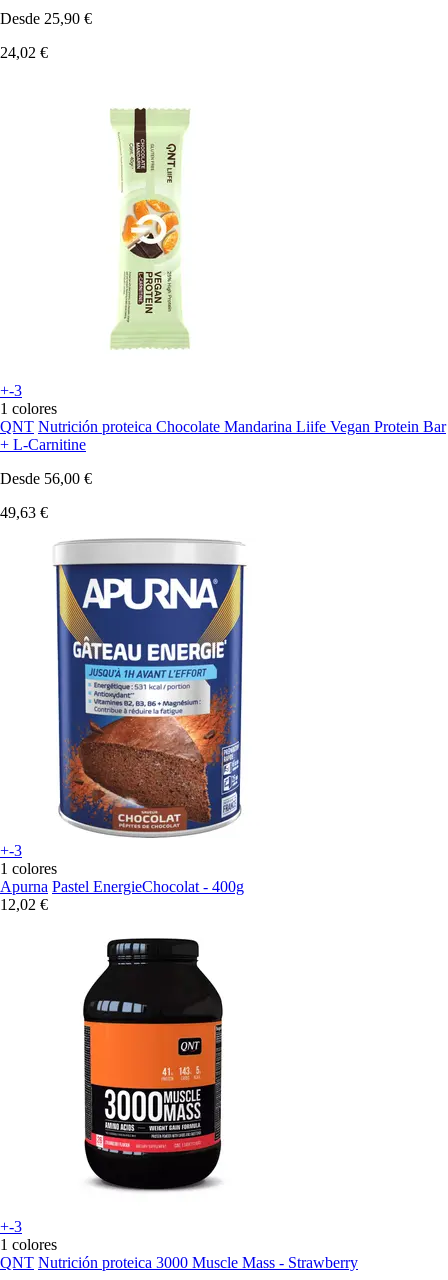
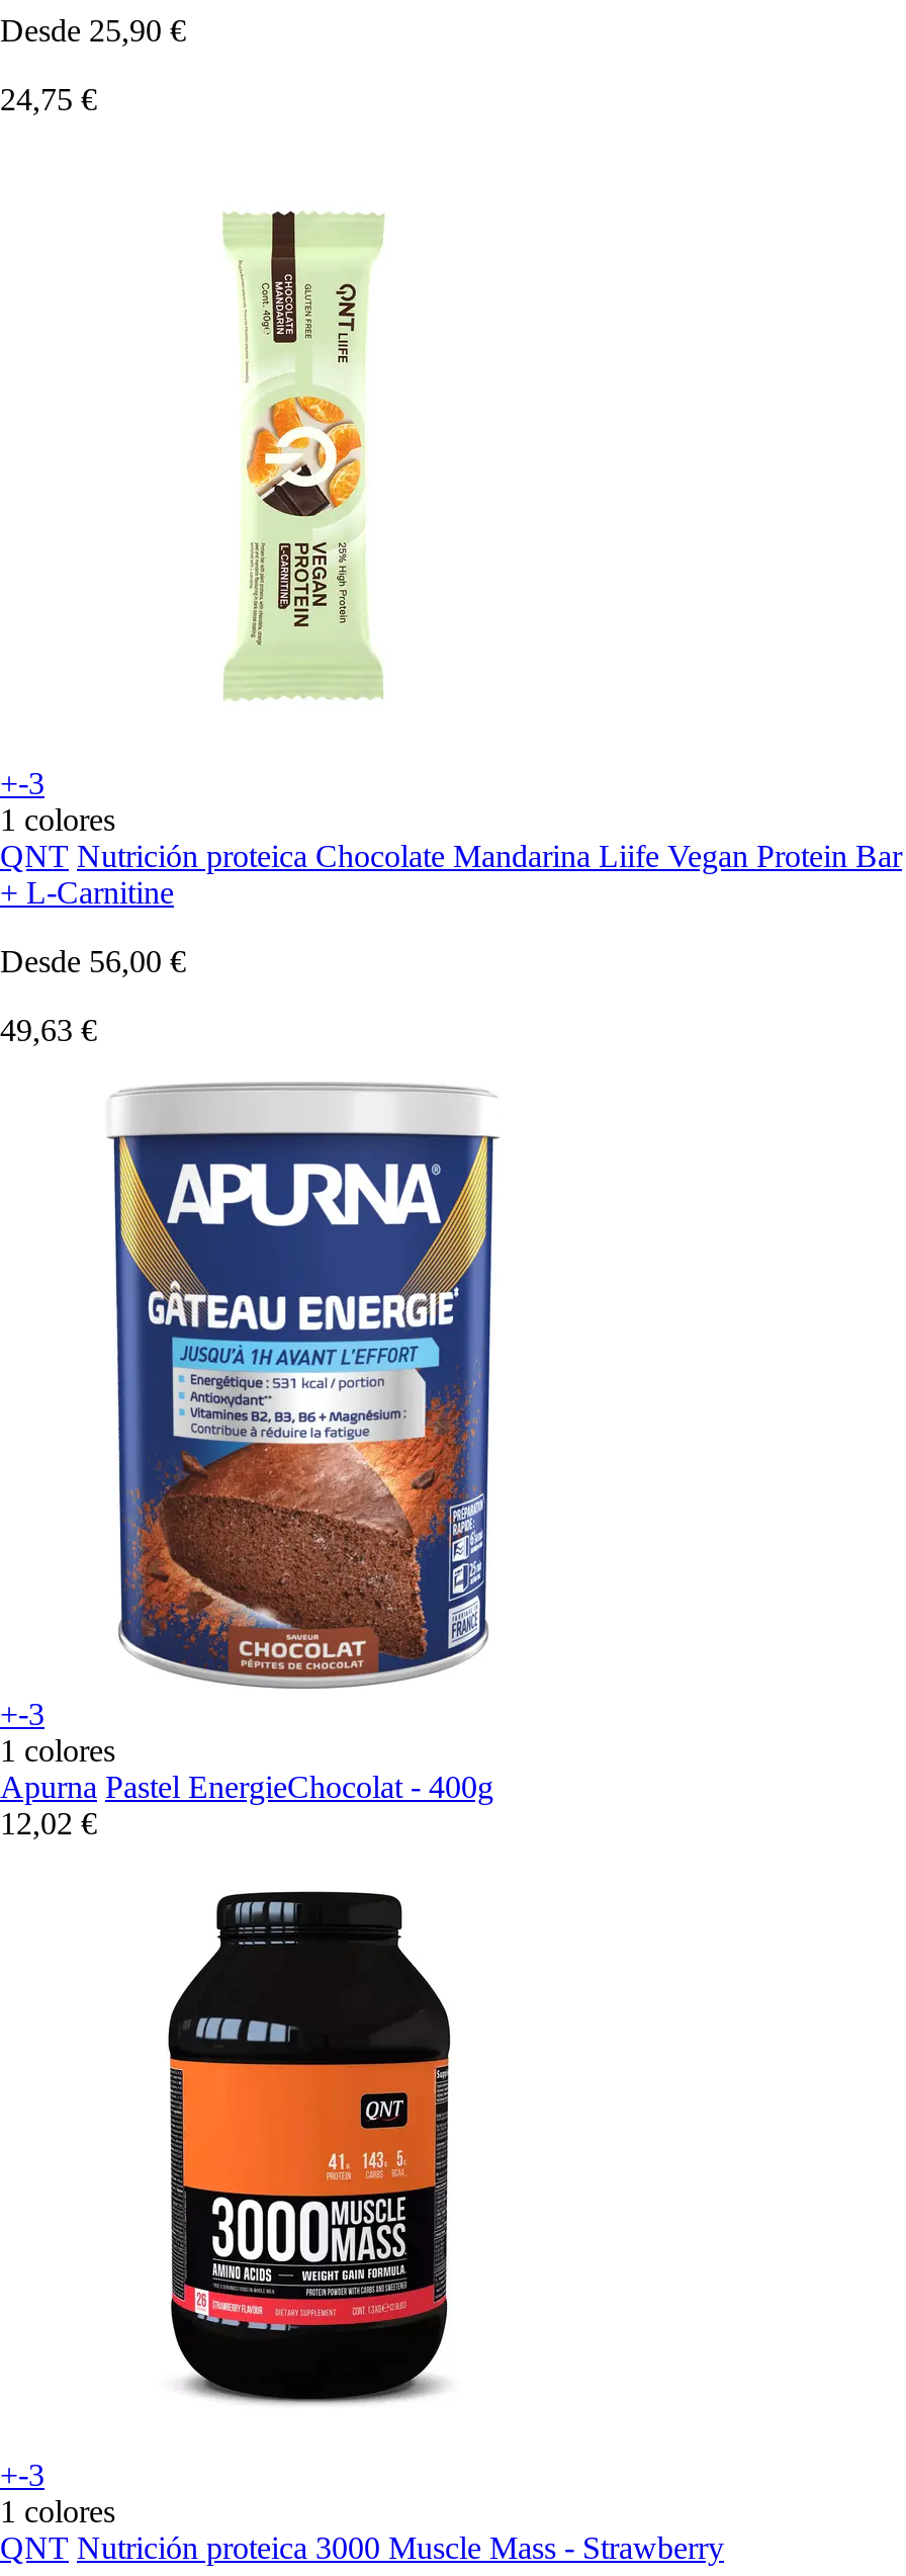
- 24,02 €
+ 24,75 €
